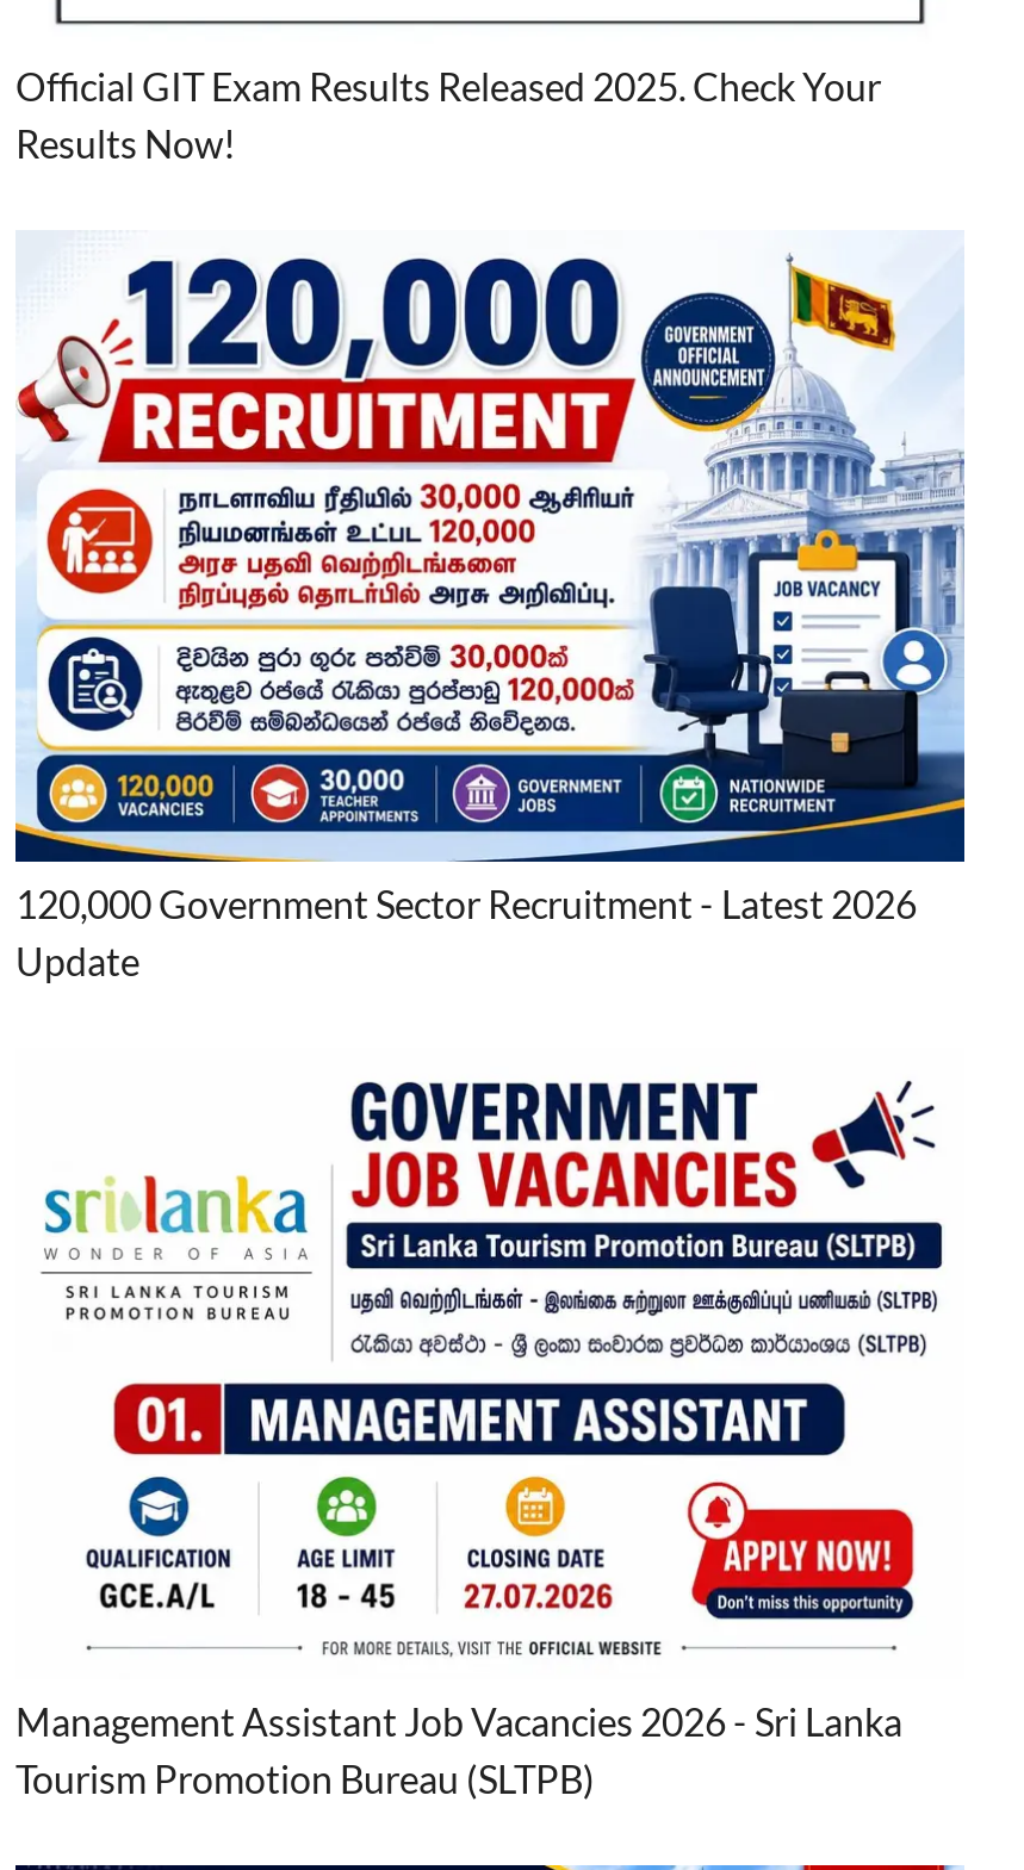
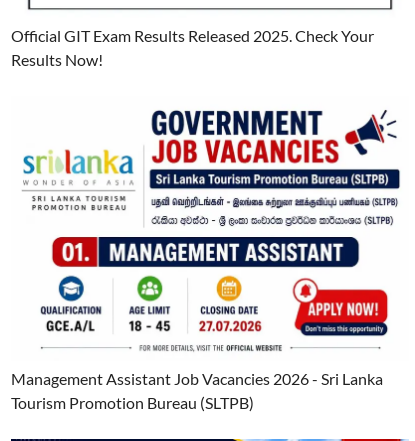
- [image]
- 120,000 Government Sector Recruitment - Latest 2026
- Update
